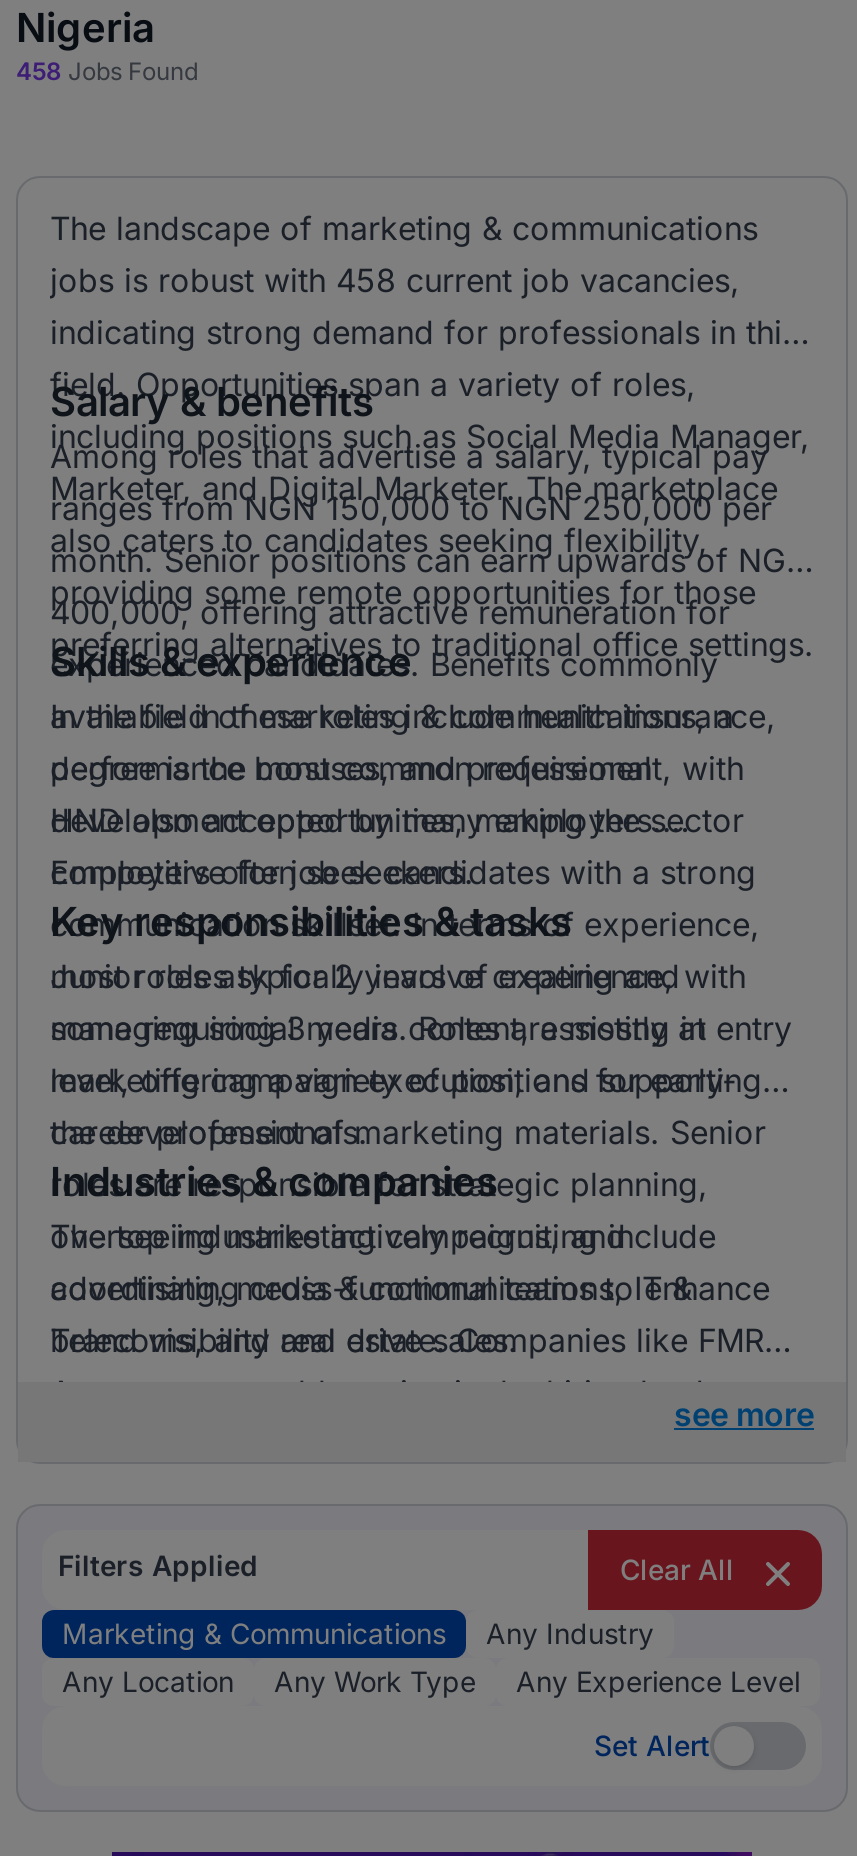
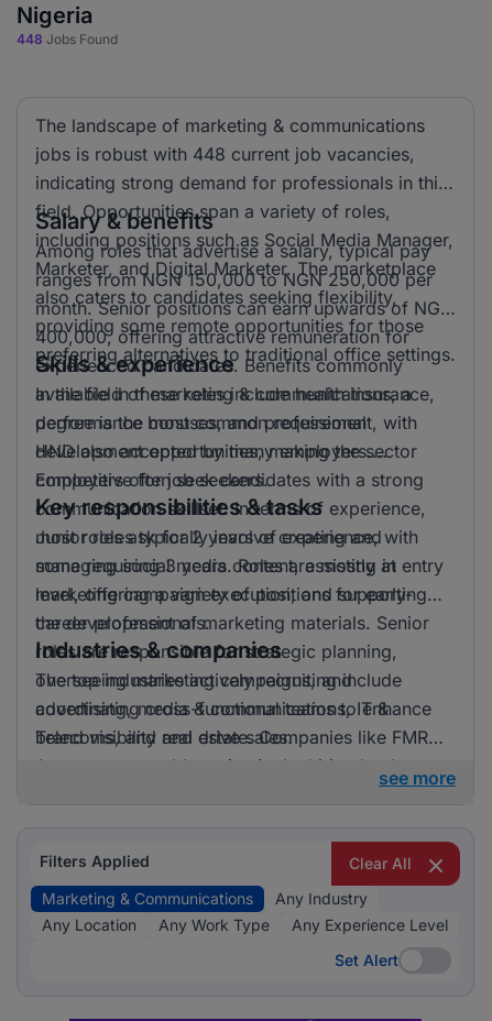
- 458 Jobs Found
+ 448 Jobs Found

- jobs is robust with 458 current job vacancies,
+ jobs is robust with 448 current job vacancies,
